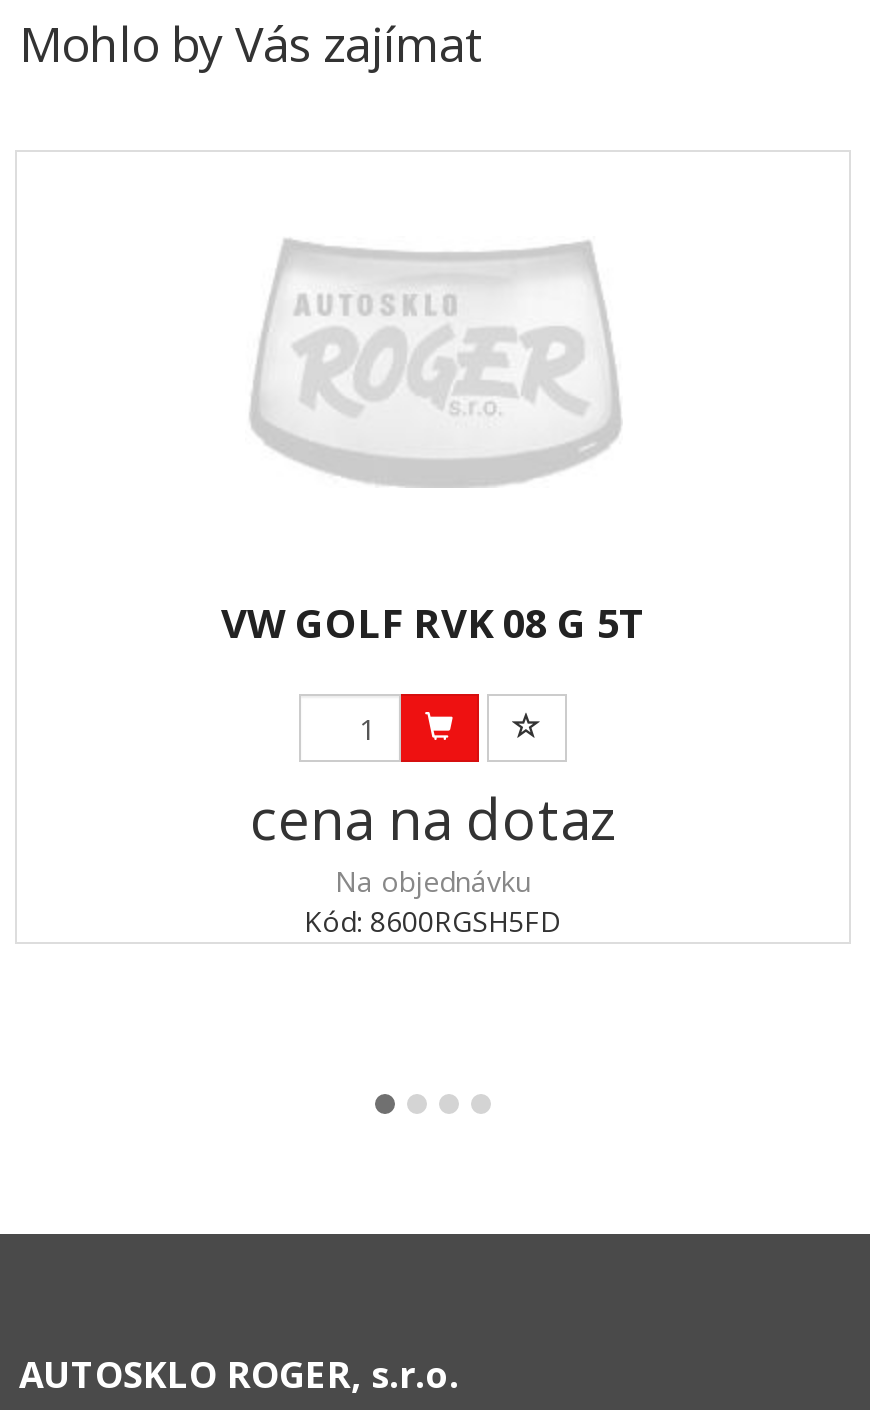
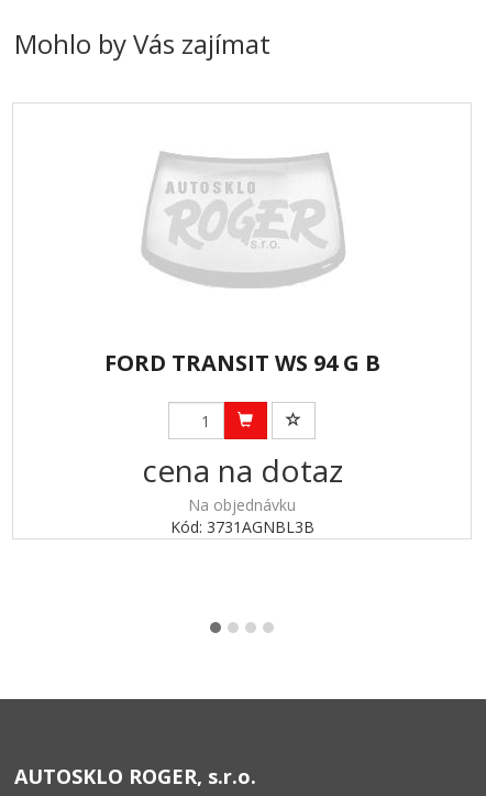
- VW GOLF RVK 08 G 5T
+ FORD TRANSIT WS 94 G B

- Kód: 8600RGSH5FD
+ Kód: 3731AGNBL3B
